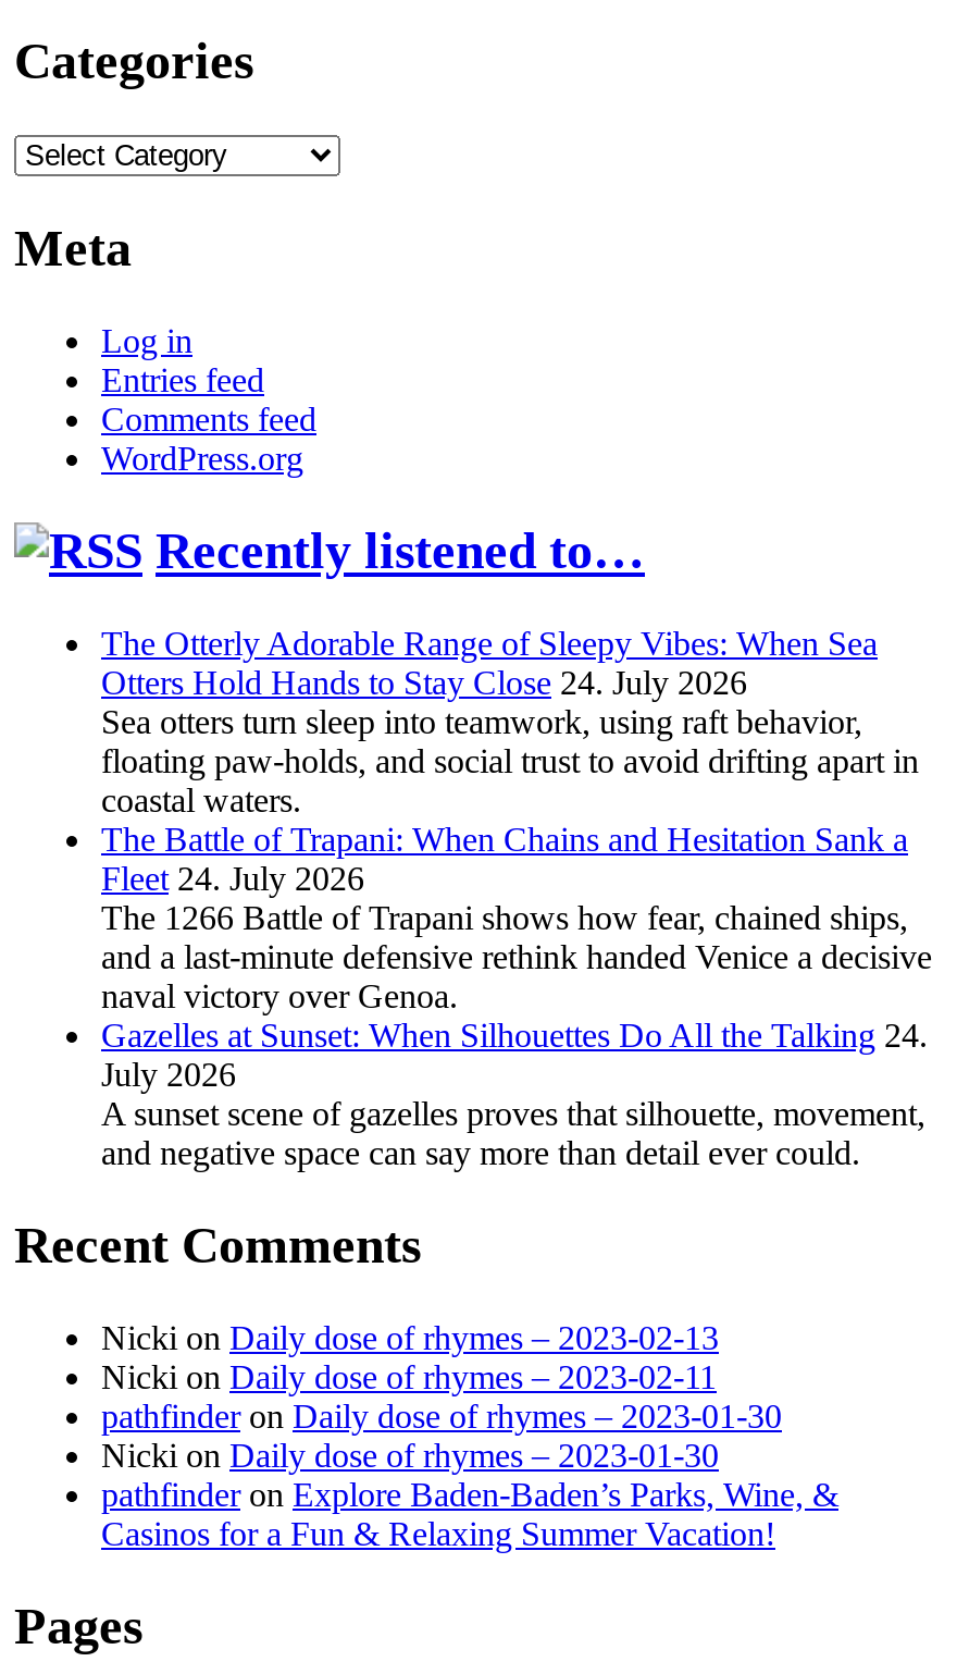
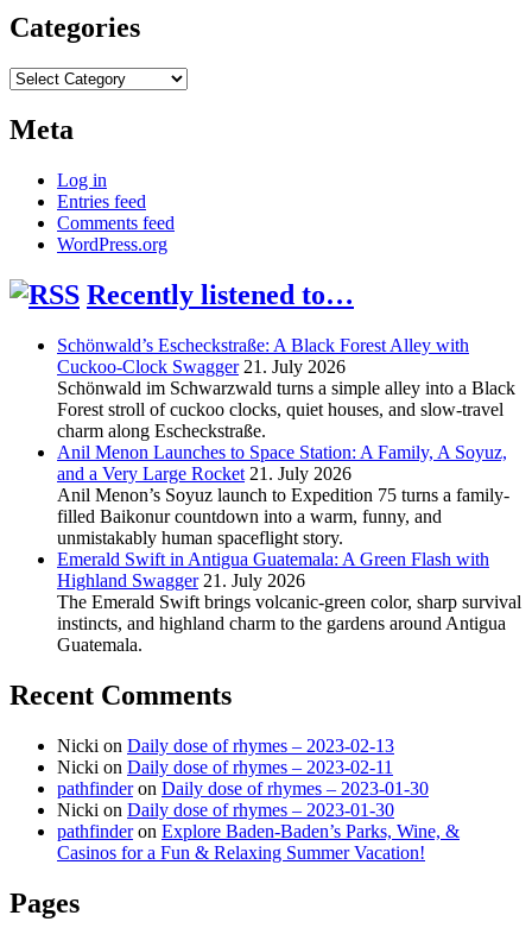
- The Otterly Adorable Range of Sleepy Vibes: When Sea
- Otters Hold Hands to Stay Close 24. July 2026
- Sea otters turn sleep into teamwork, using raft behavior,
- floating paw-holds, and social trust to avoid drifting apart in
- coastal waters.
- The Battle of Trapani: When Chains and Hesitation Sank a
- Fleet 24. July 2026
- The 1266 Battle of Trapani shows how fear, chained ships,
- and a last-minute defensive rethink handed Venice a decisive
- naval victory over Genoa.
- Gazelles at Sunset: When Silhouettes Do All the Talking 24.
- July 2026
- A sunset scene of gazelles proves that silhouette, movement,
- and negative space can say more than detail ever could.
+ Schönwald’s Escheckstraße: A Black Forest Alley with
+ Cuckoo-Clock Swagger 21. July 2026
+ Schönwald im Schwarzwald turns a simple alley into a Black
+ Forest stroll of cuckoo clocks, quiet houses, and slow-travel
+ charm along Escheckstraße.
+ Anil Menon Launches to Space Station: A Family, A Soyuz,
+ and a Very Large Rocket 21. July 2026
+ Anil Menon’s Soyuz launch to Expedition 75 turns a family-
+ filled Baikonur countdown into a warm, funny, and
+ unmistakably human spaceflight story.
+ Emerald Swift in Antigua Guatemala: A Green Flash with
+ Highland Swagger 21. July 2026
+ The Emerald Swift brings volcanic-green color, sharp survival
+ instincts, and highland charm to the gardens around Antigua
+ Guatemala.
